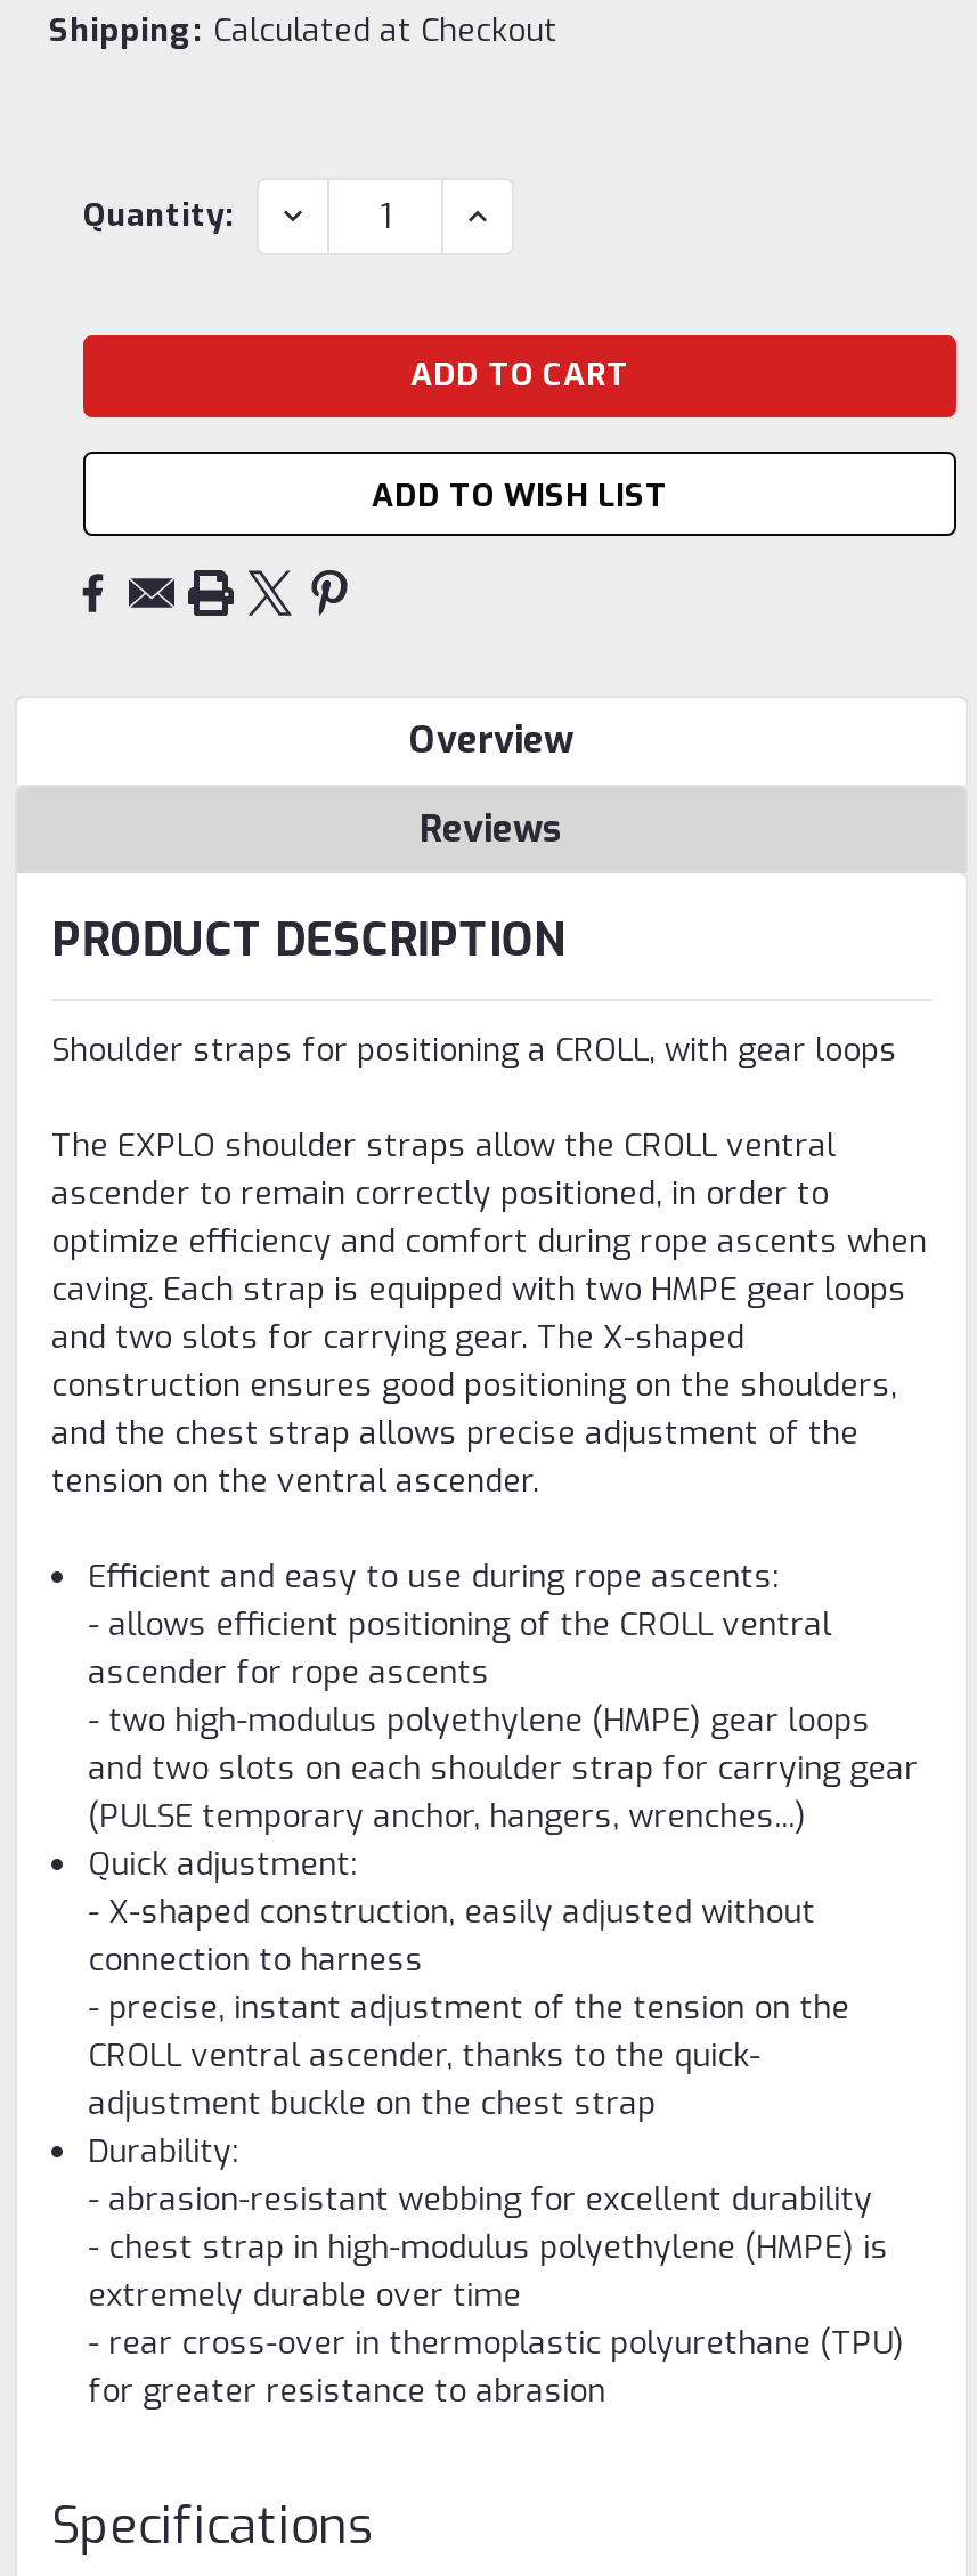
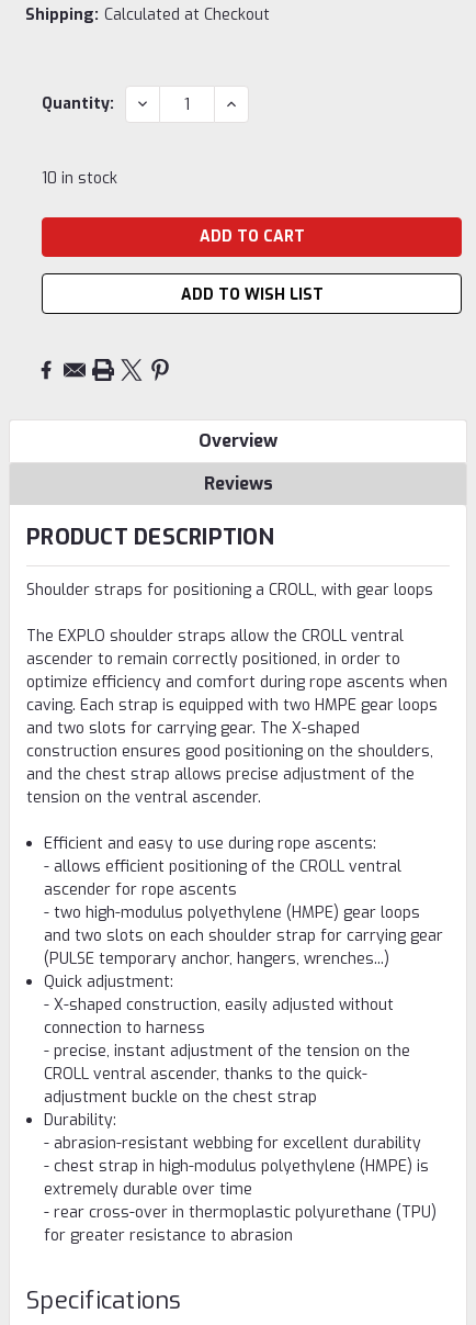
+ 10 in stock
